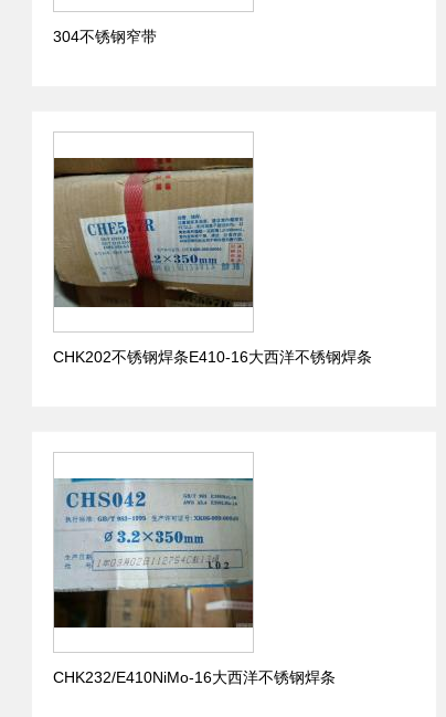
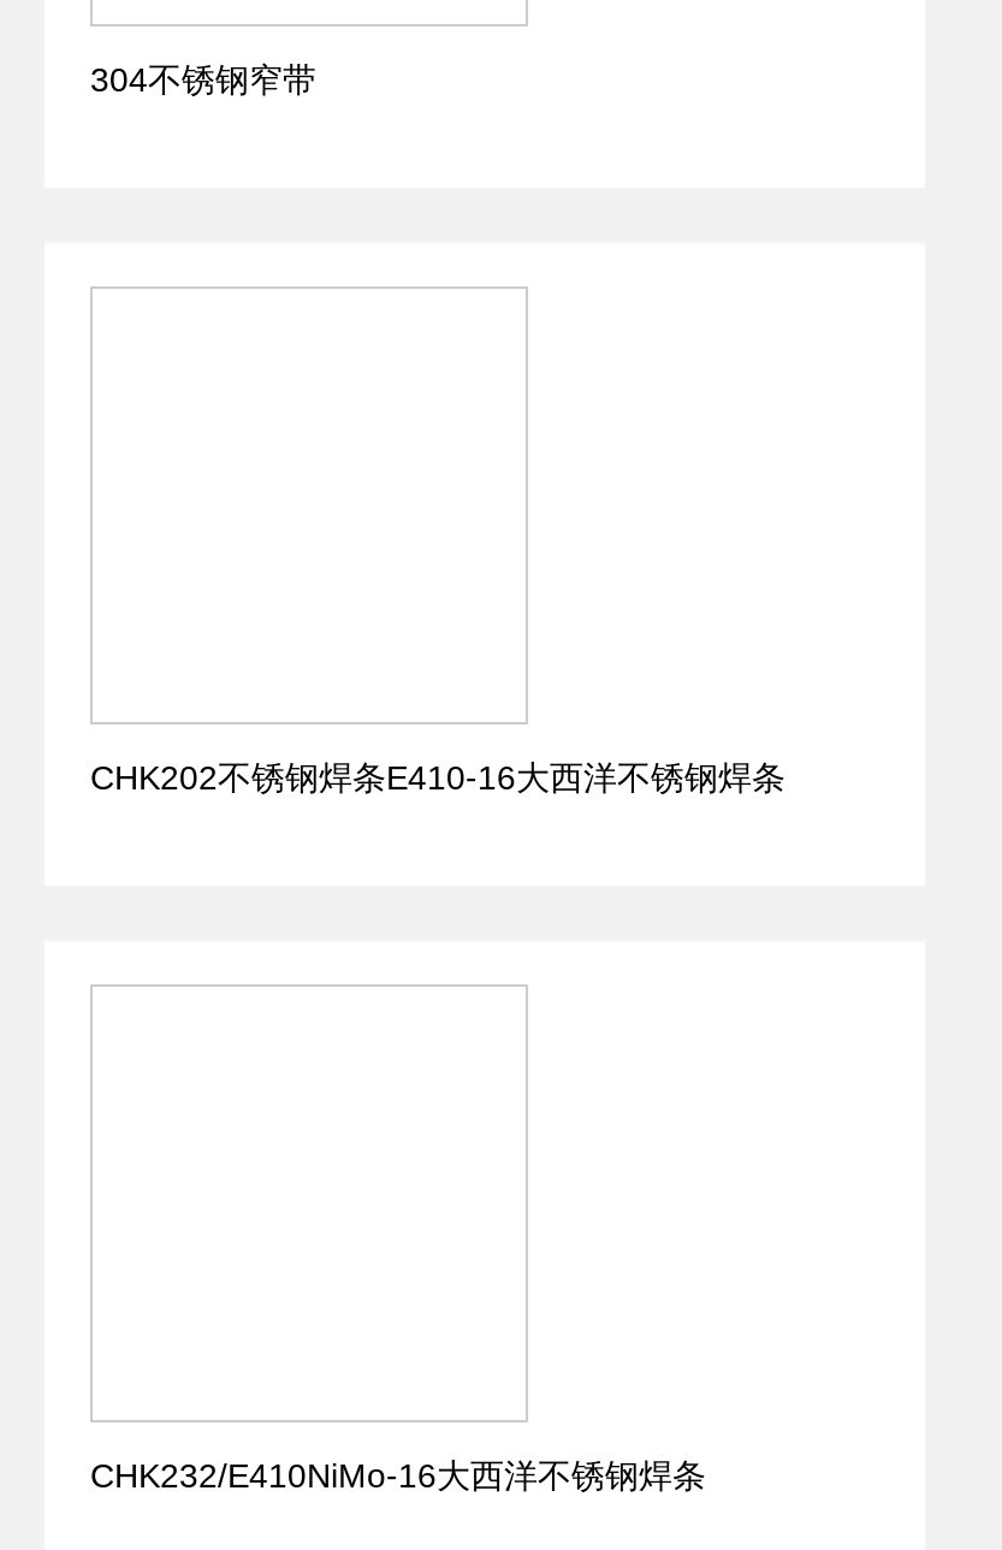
- [image]

- [image]
